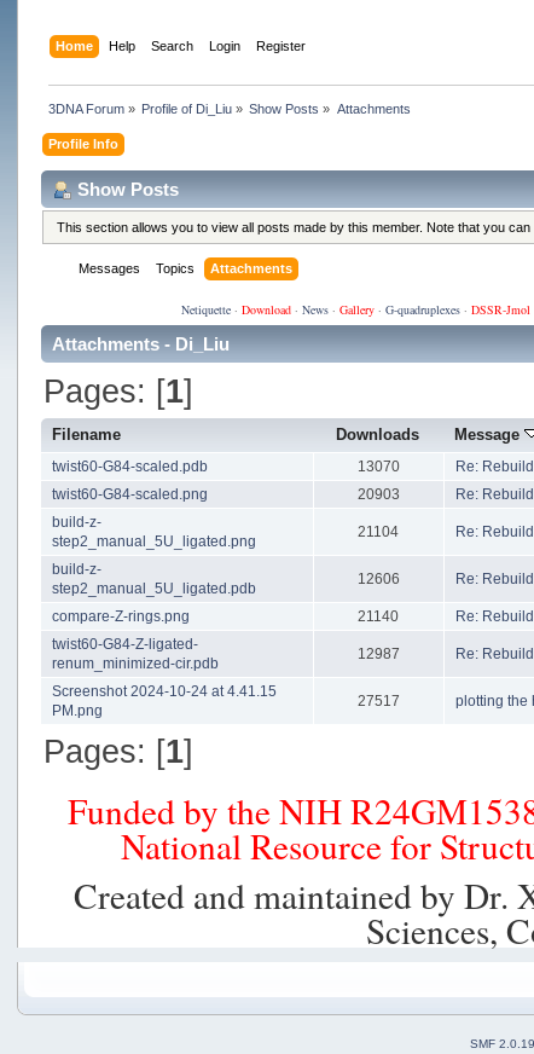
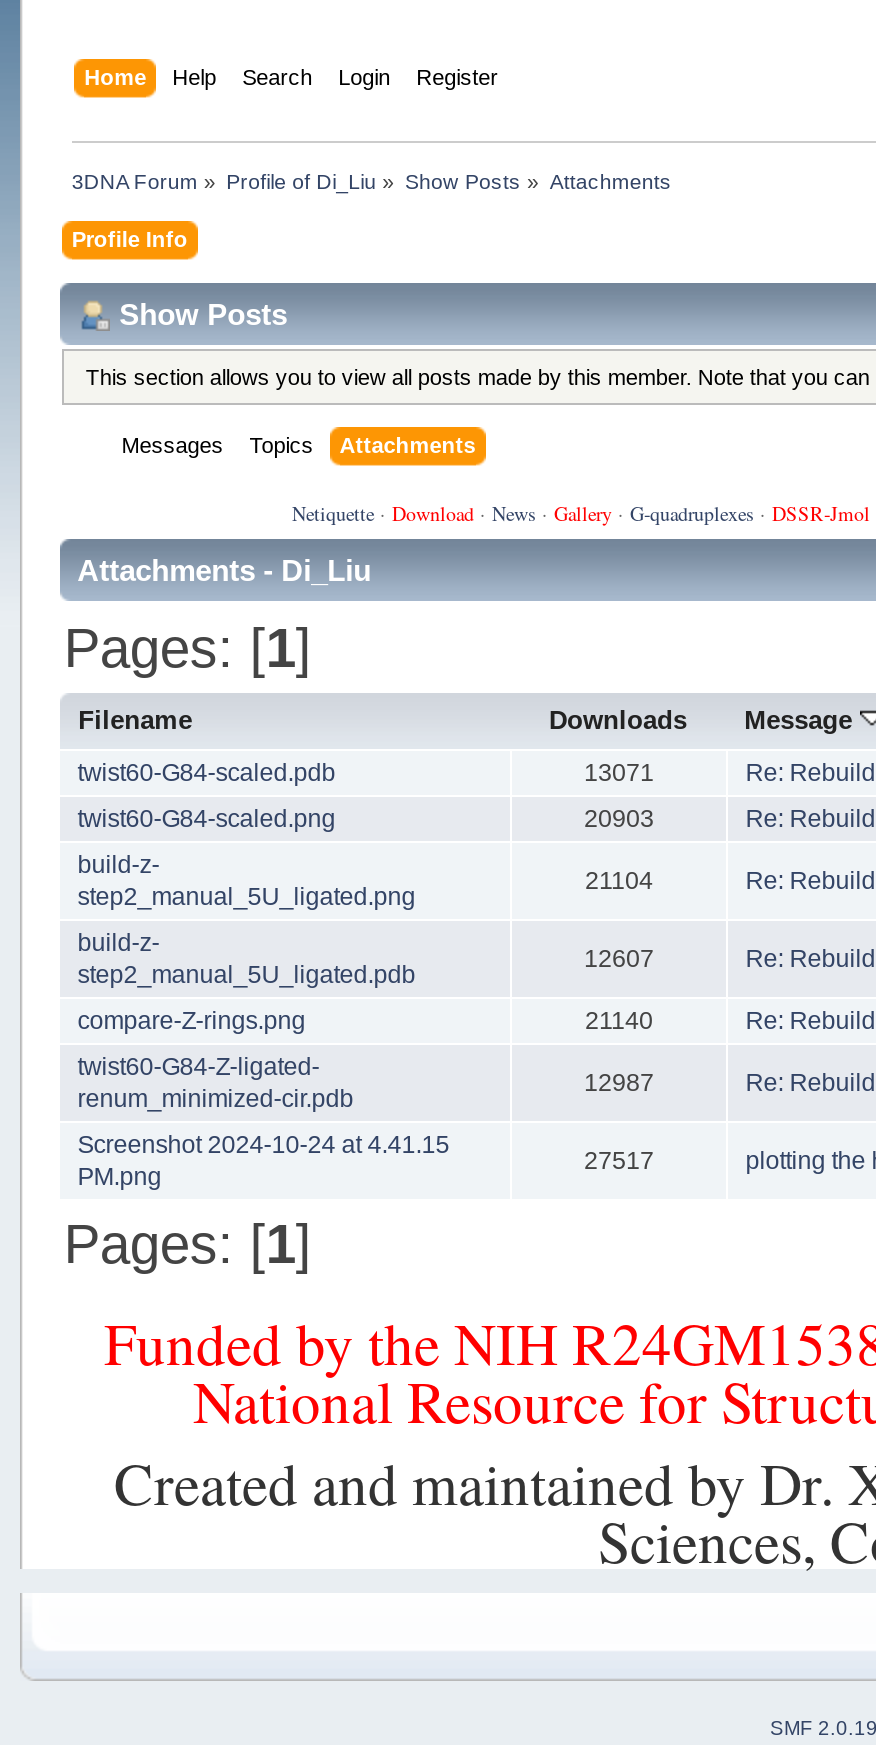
- 13070
+ 13071

- 12606
+ 12607
